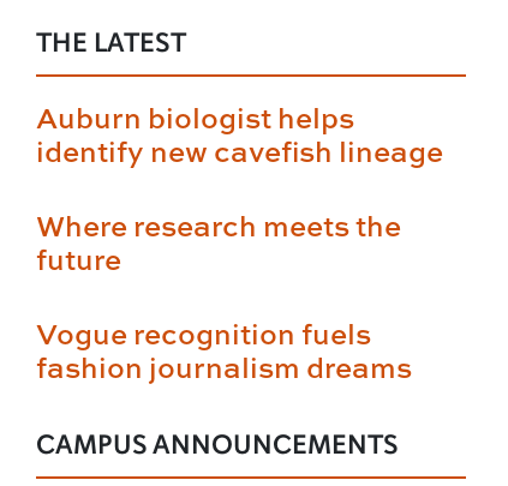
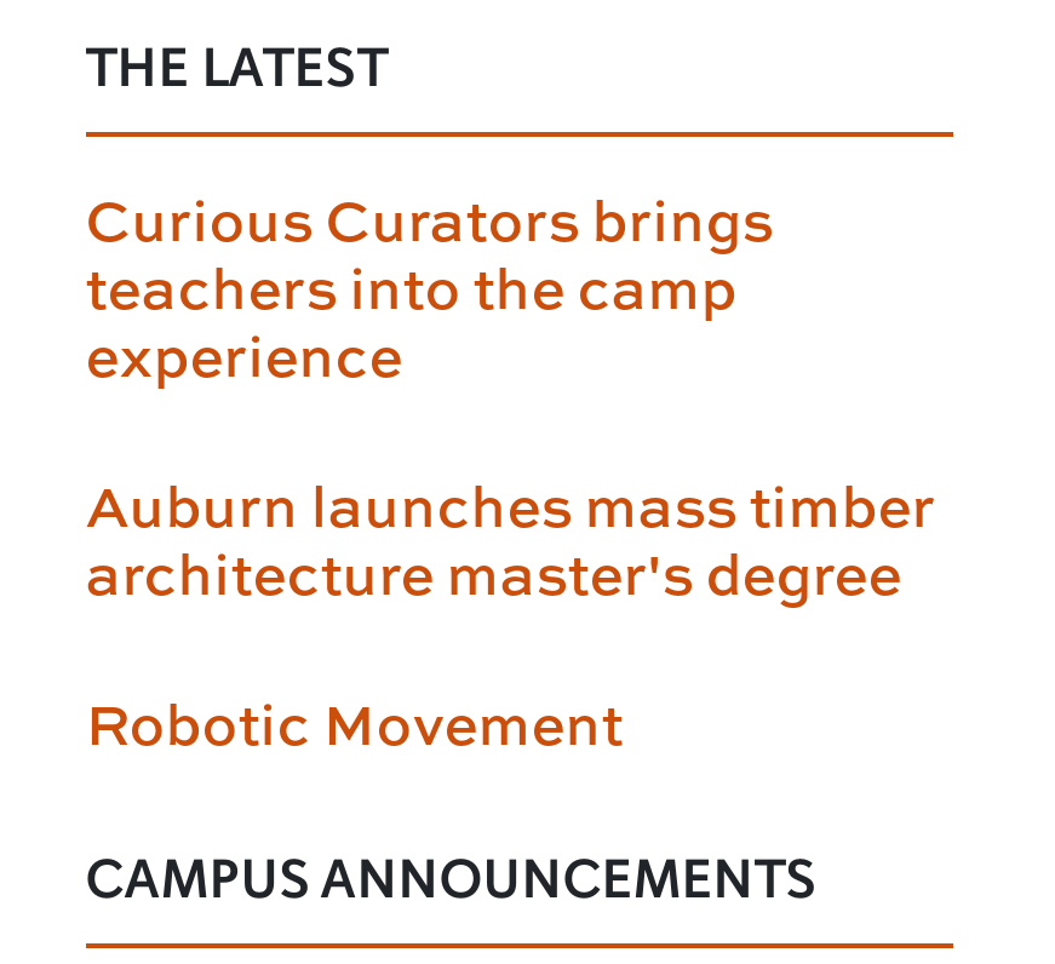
- Auburn biologist helps
- identify new cavefish lineage
+ Curious Curators brings
+ teachers into the camp
+ experience

- Where research meets the
- future
+ Auburn launches mass timber
+ architecture master's degree

- Vogue recognition fuels
- fashion journalism dreams
+ Robotic Movement
